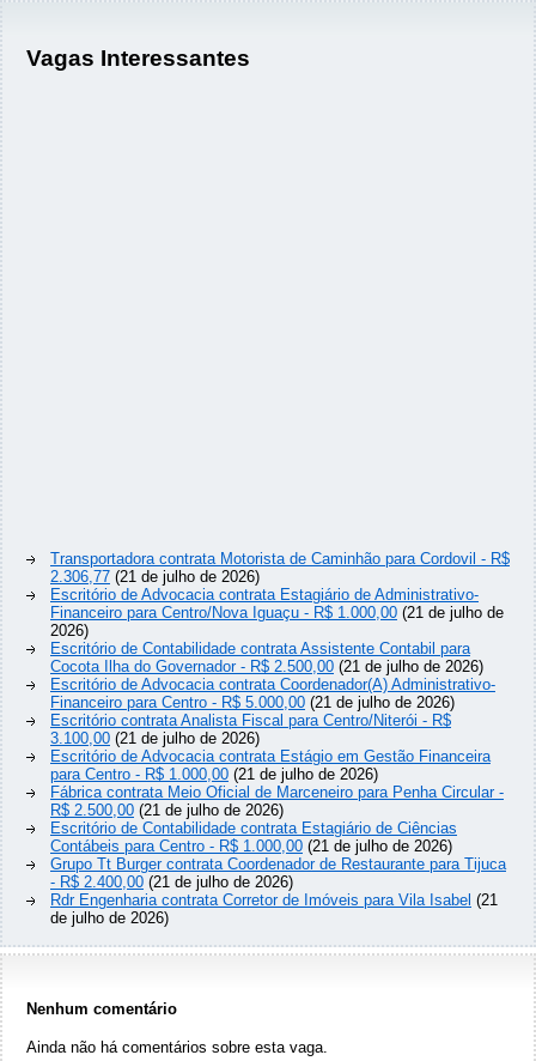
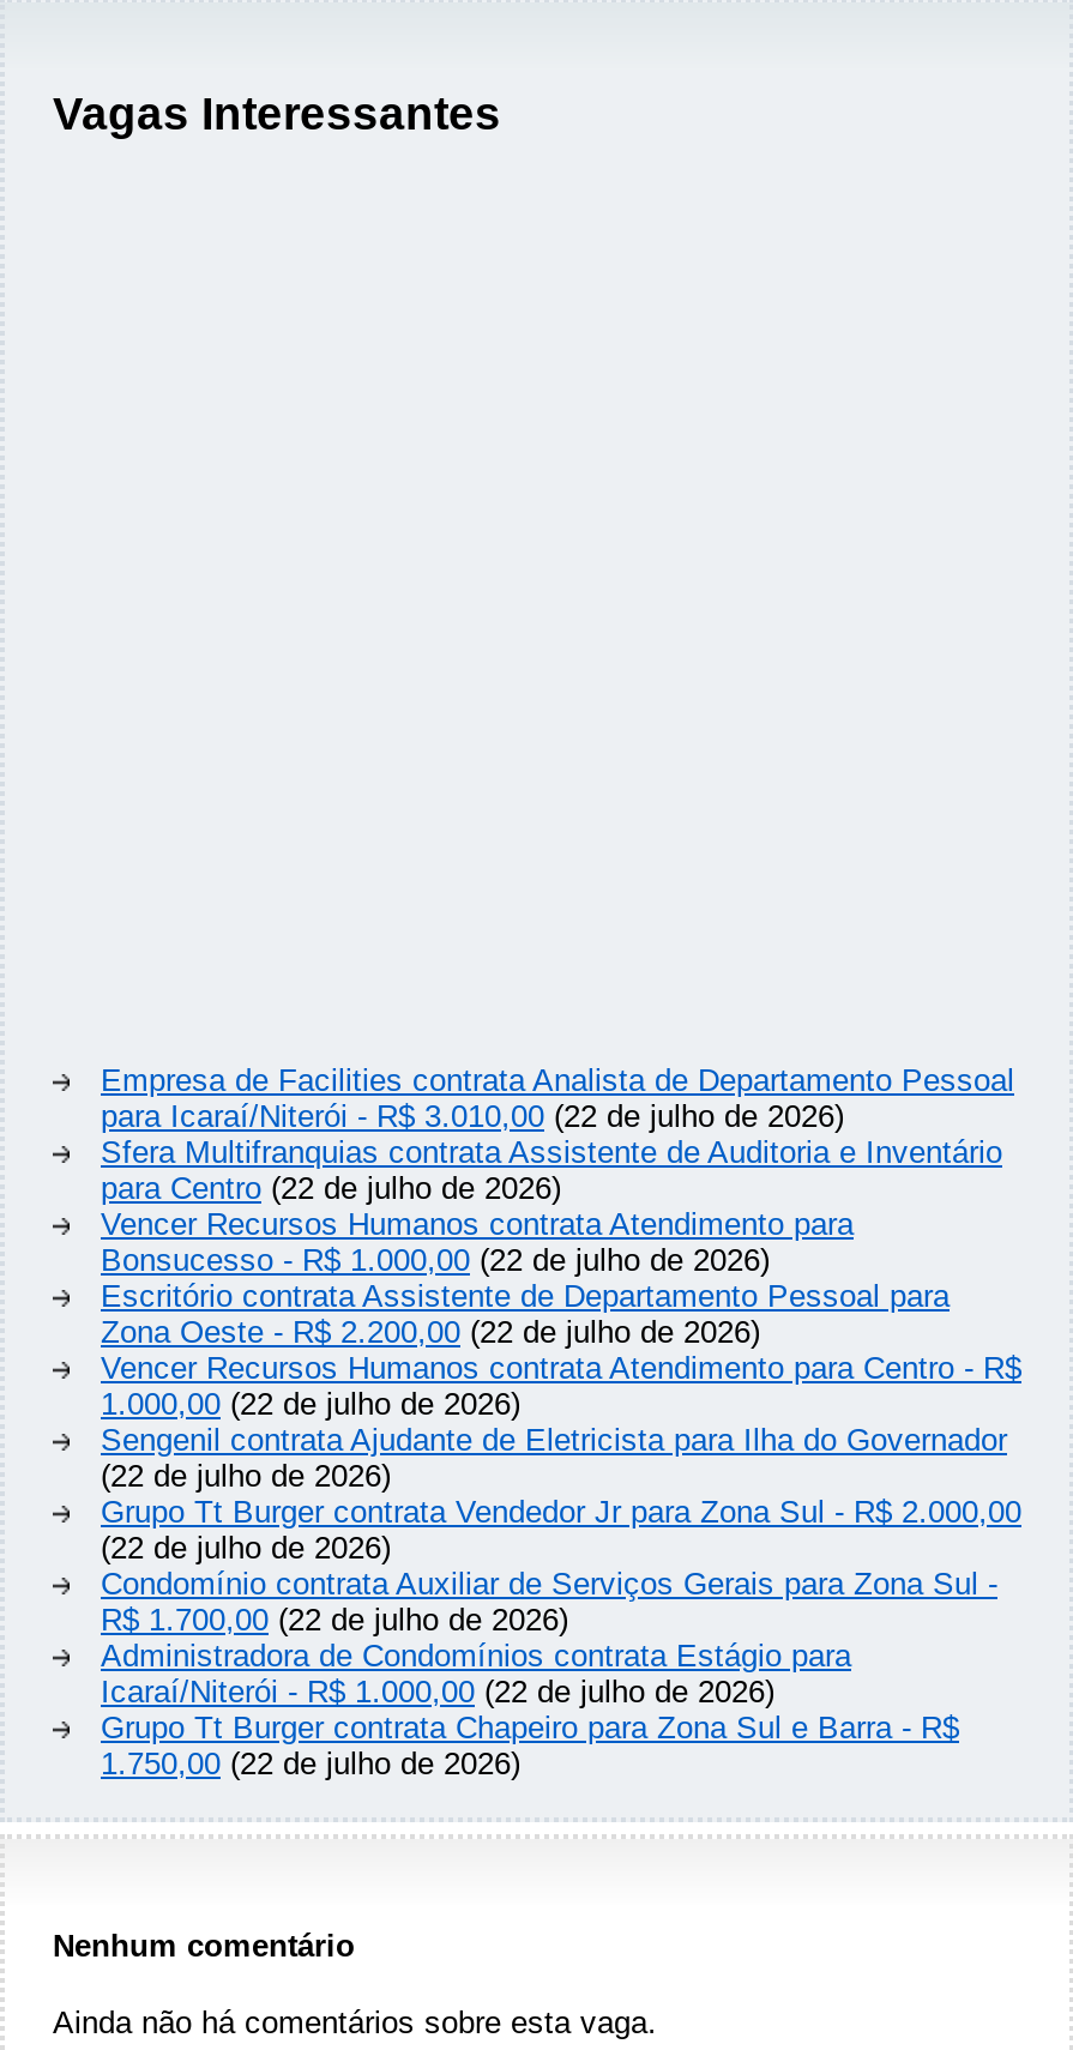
- Transportadora contrata Motorista de Caminhão para Cordovil - R$
- 2.306,77 (21 de julho de 2026)
- Escritório de Advocacia contrata Estagiário de Administrativo-
- Financeiro para Centro/Nova Iguaçu - R$ 1.000,00 (21 de julho de
- 2026)
- Escritório de Contabilidade contrata Assistente Contabil para
- Cocota Ilha do Governador - R$ 2.500,00 (21 de julho de 2026)
- Escritório de Advocacia contrata Coordenador(A) Administrativo-
- Financeiro para Centro - R$ 5.000,00 (21 de julho de 2026)
- Escritório contrata Analista Fiscal para Centro/Niterói - R$
- 3.100,00 (21 de julho de 2026)
- Escritório de Advocacia contrata Estágio em Gestão Financeira
- para Centro - R$ 1.000,00 (21 de julho de 2026)
- Fábrica contrata Meio Oficial de Marceneiro para Penha Circular -
- R$ 2.500,00 (21 de julho de 2026)
- Escritório de Contabilidade contrata Estagiário de Ciências
- Contábeis para Centro - R$ 1.000,00 (21 de julho de 2026)
- Grupo Tt Burger contrata Coordenador de Restaurante para Tijuca
- - R$ 2.400,00 (21 de julho de 2026)
- Rdr Engenharia contrata Corretor de Imóveis para Vila Isabel (21
- de julho de 2026)
+ Empresa de Facilities contrata Analista de Departamento Pessoal
+ para Icaraí/Niterói - R$ 3.010,00 (22 de julho de 2026)
+ Sfera Multifranquias contrata Assistente de Auditoria e Inventário
+ para Centro (22 de julho de 2026)
+ Vencer Recursos Humanos contrata Atendimento para
+ Bonsucesso - R$ 1.000,00 (22 de julho de 2026)
+ Escritório contrata Assistente de Departamento Pessoal para
+ Zona Oeste - R$ 2.200,00 (22 de julho de 2026)
+ Vencer Recursos Humanos contrata Atendimento para Centro - R$
+ 1.000,00 (22 de julho de 2026)
+ Sengenil contrata Ajudante de Eletricista para Ilha do Governador
+ (22 de julho de 2026)
+ Grupo Tt Burger contrata Vendedor Jr para Zona Sul - R$ 2.000,00
+ (22 de julho de 2026)
+ Condomínio contrata Auxiliar de Serviços Gerais para Zona Sul -
+ R$ 1.700,00 (22 de julho de 2026)
+ Administradora de Condomínios contrata Estágio para
+ Icaraí/Niterói - R$ 1.000,00 (22 de julho de 2026)
+ Grupo Tt Burger contrata Chapeiro para Zona Sul e Barra - R$
+ 1.750,00 (22 de julho de 2026)
